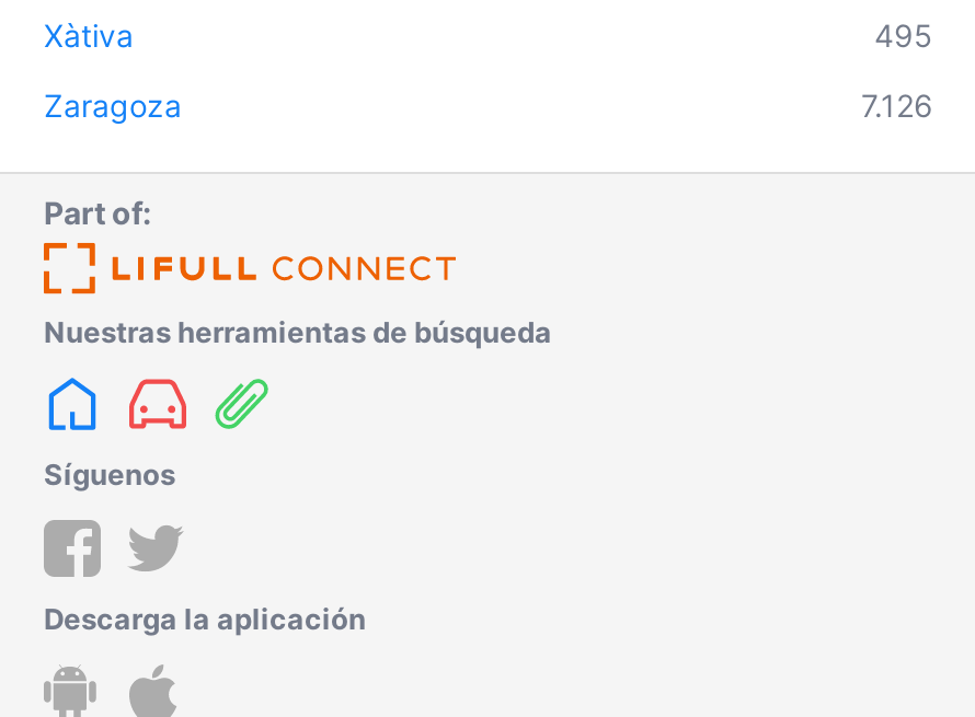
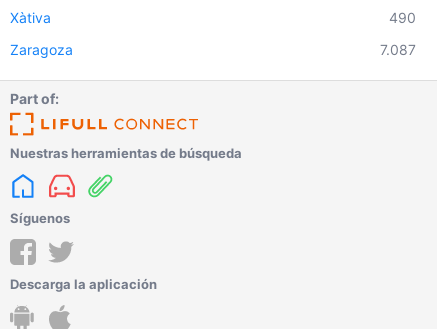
- 495
+ 490

- 7.126
+ 7.087
